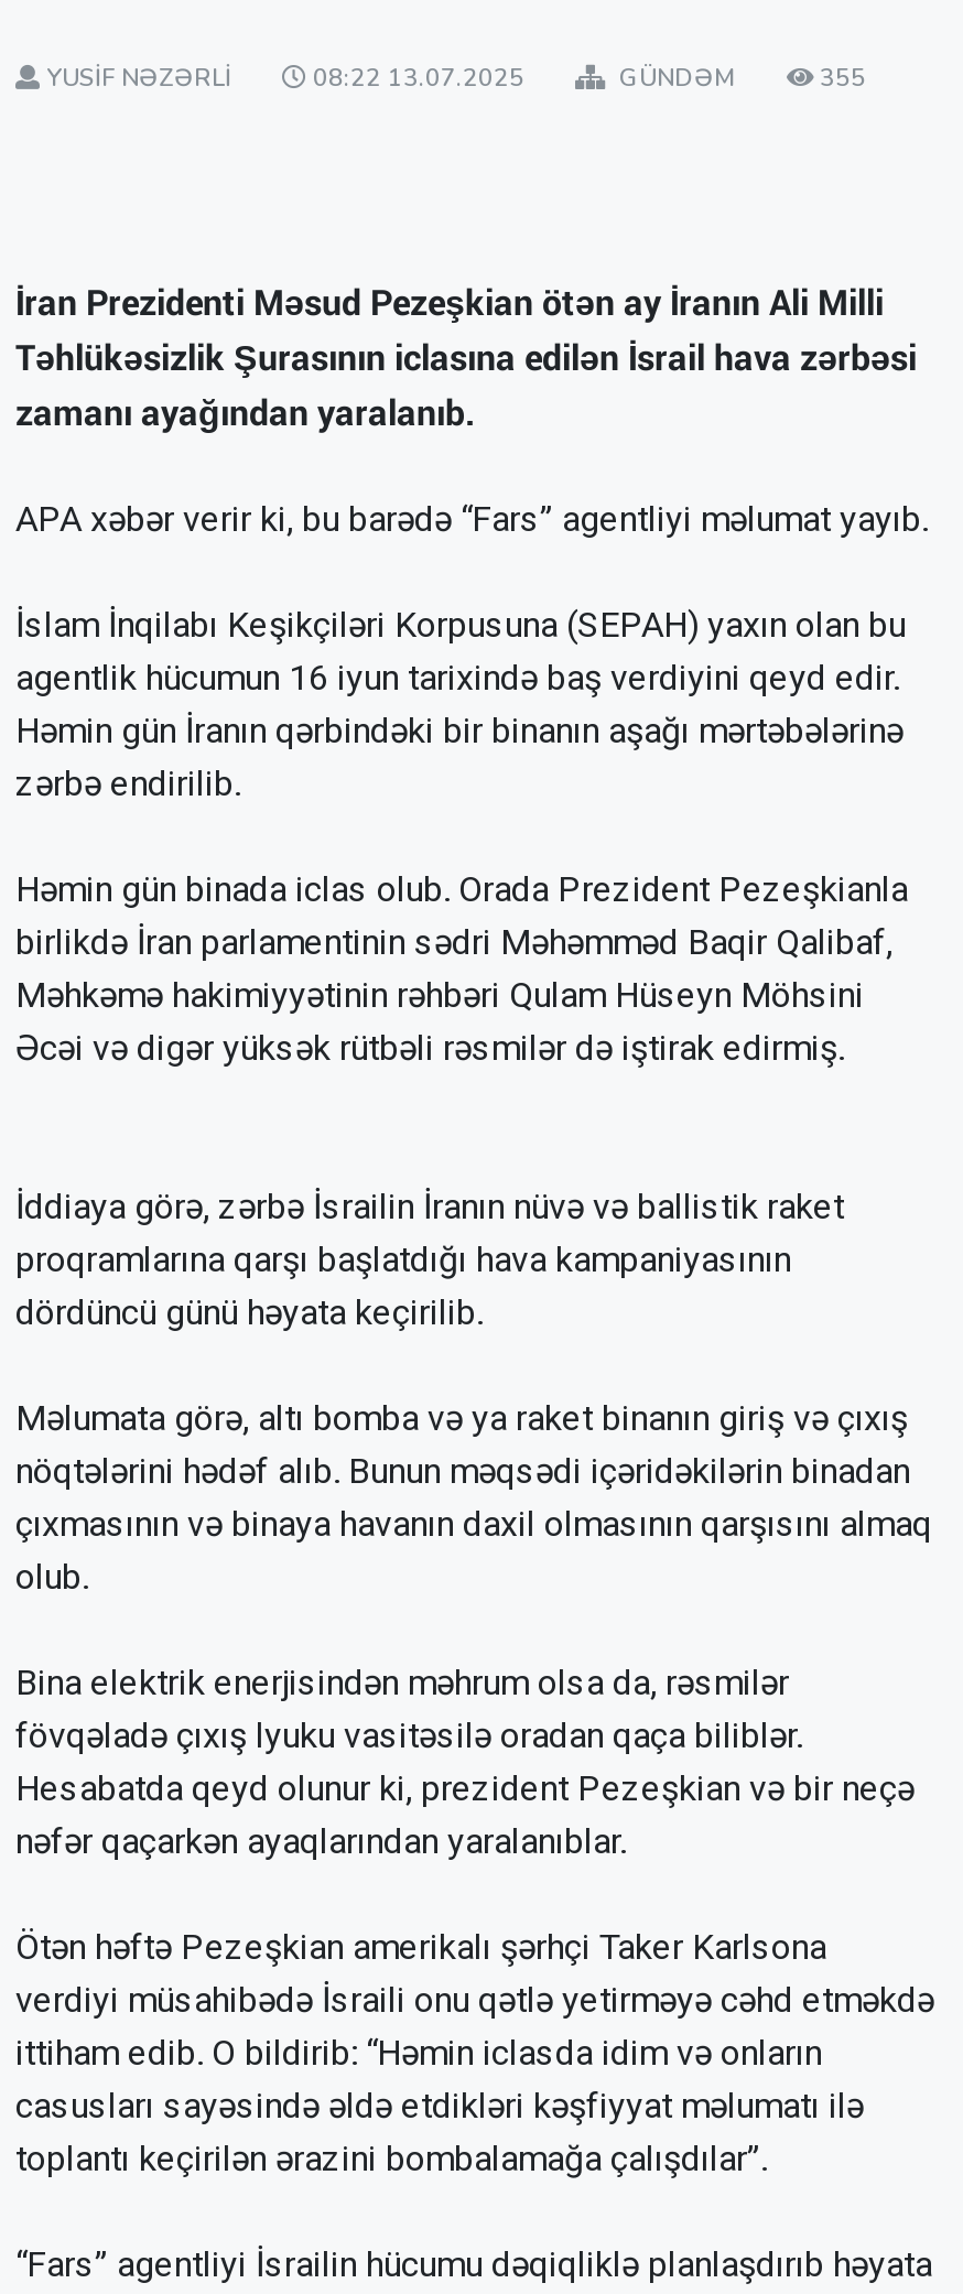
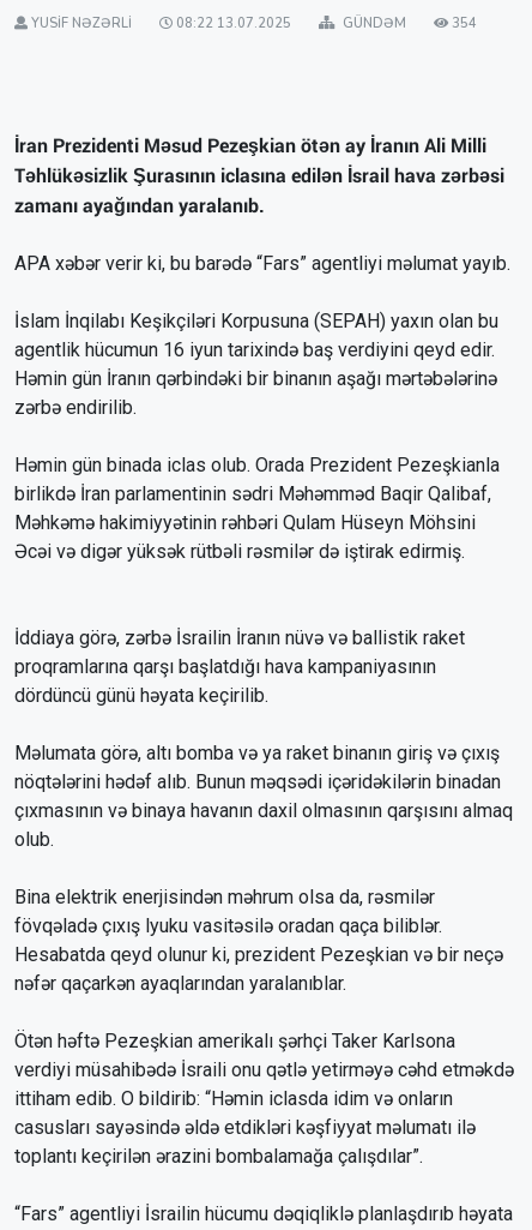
- 355
+ 354
